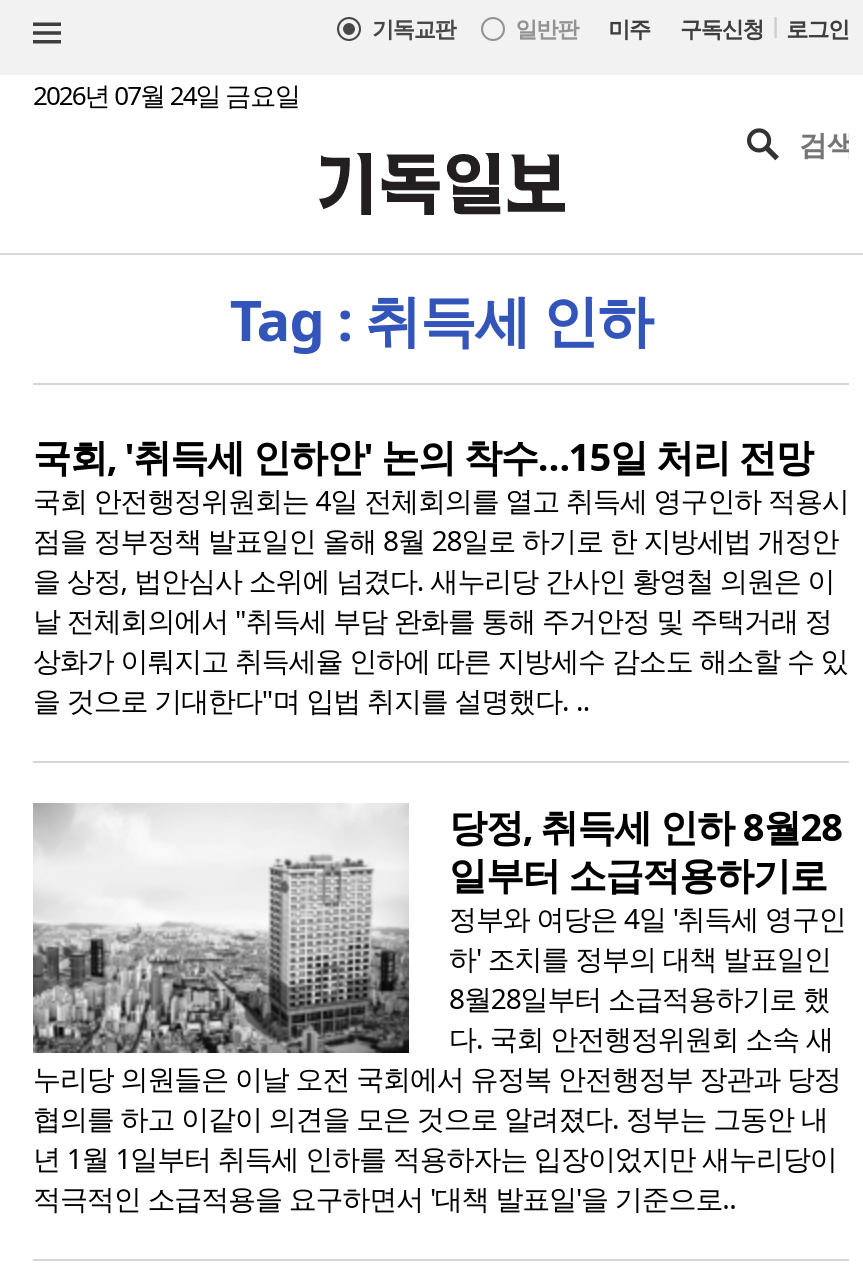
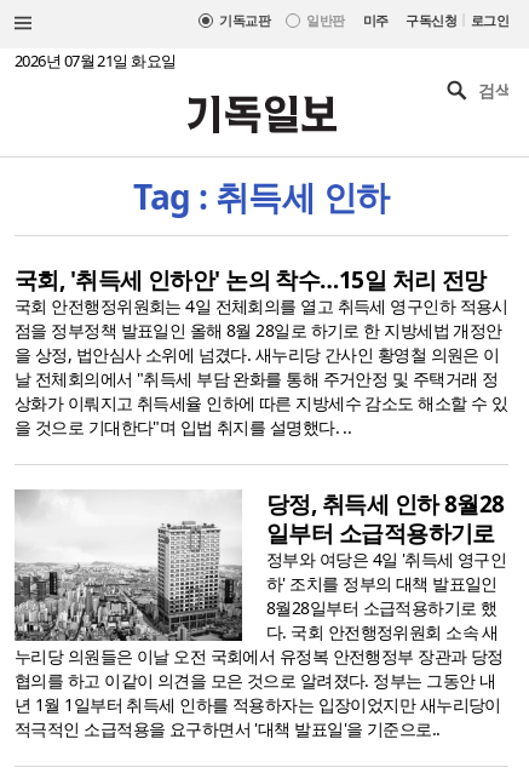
- 2026년 07월 24일 금요일
+ 2026년 07월 21일 화요일
